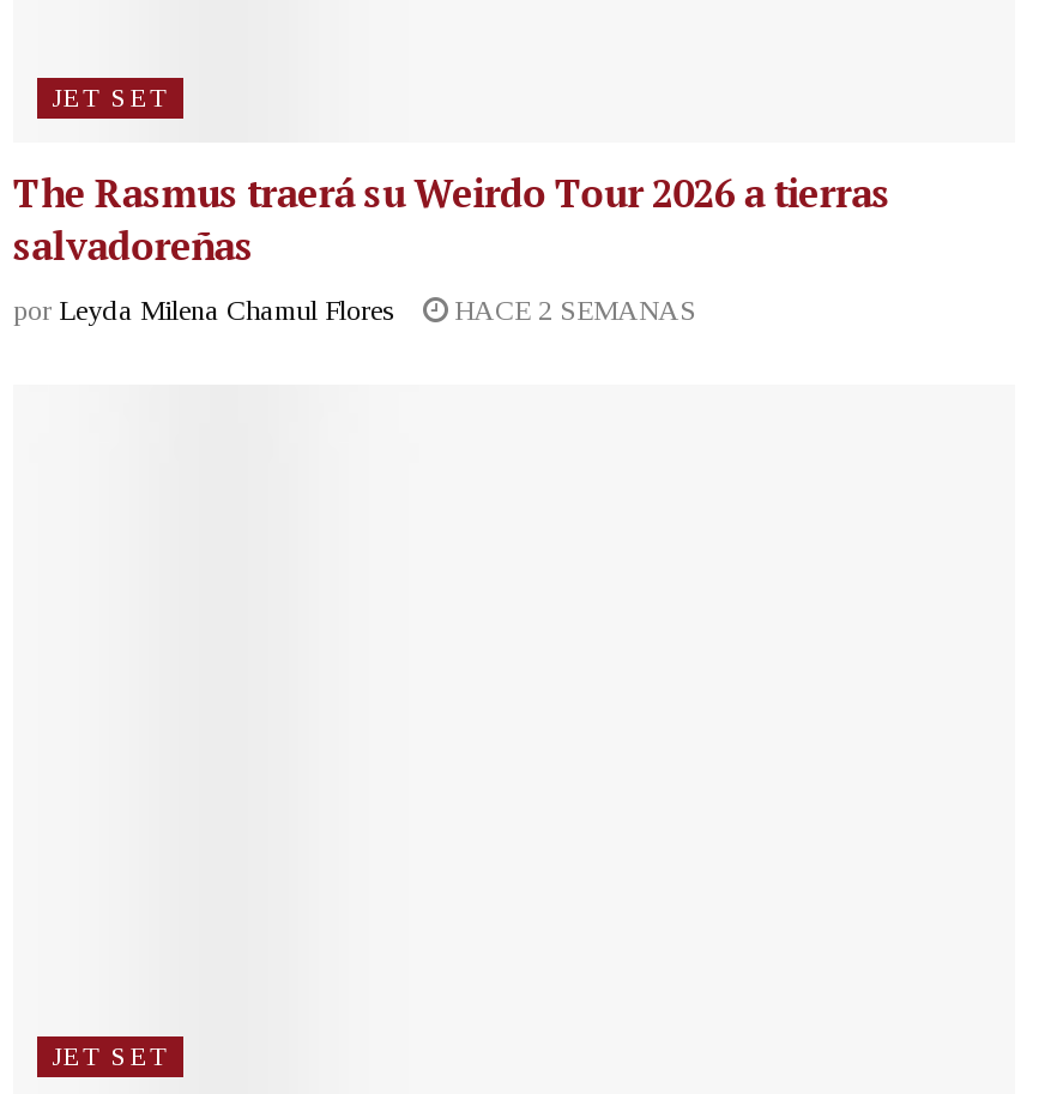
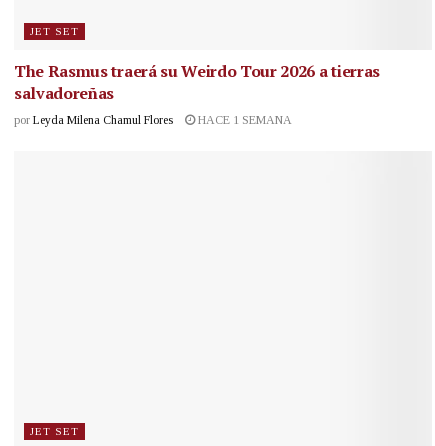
- por Leyda Milena Chamul Flores HACE 2 SEMANAS
+ por Leyda Milena Chamul Flores HACE 1 SEMANA
